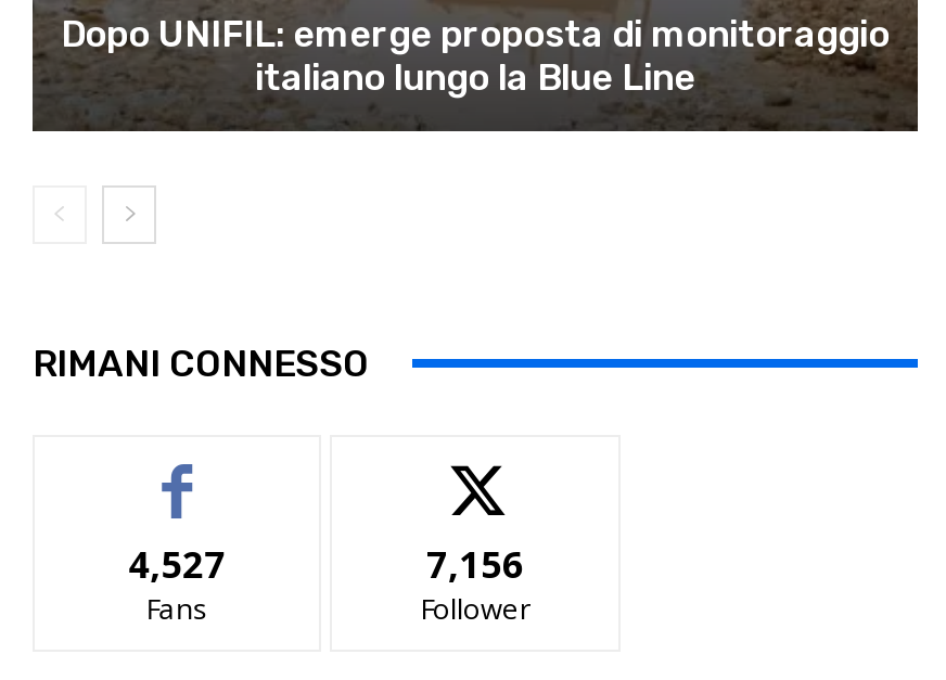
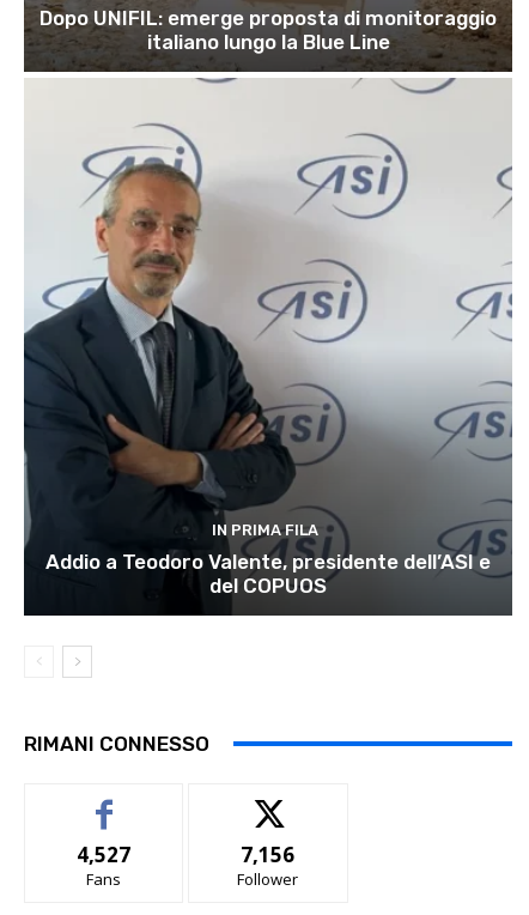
+ [image]
+ IN PRIMA FILA
+ Addio a Teodoro Valente, presidente dell’ASI e
+ del COPUOS
